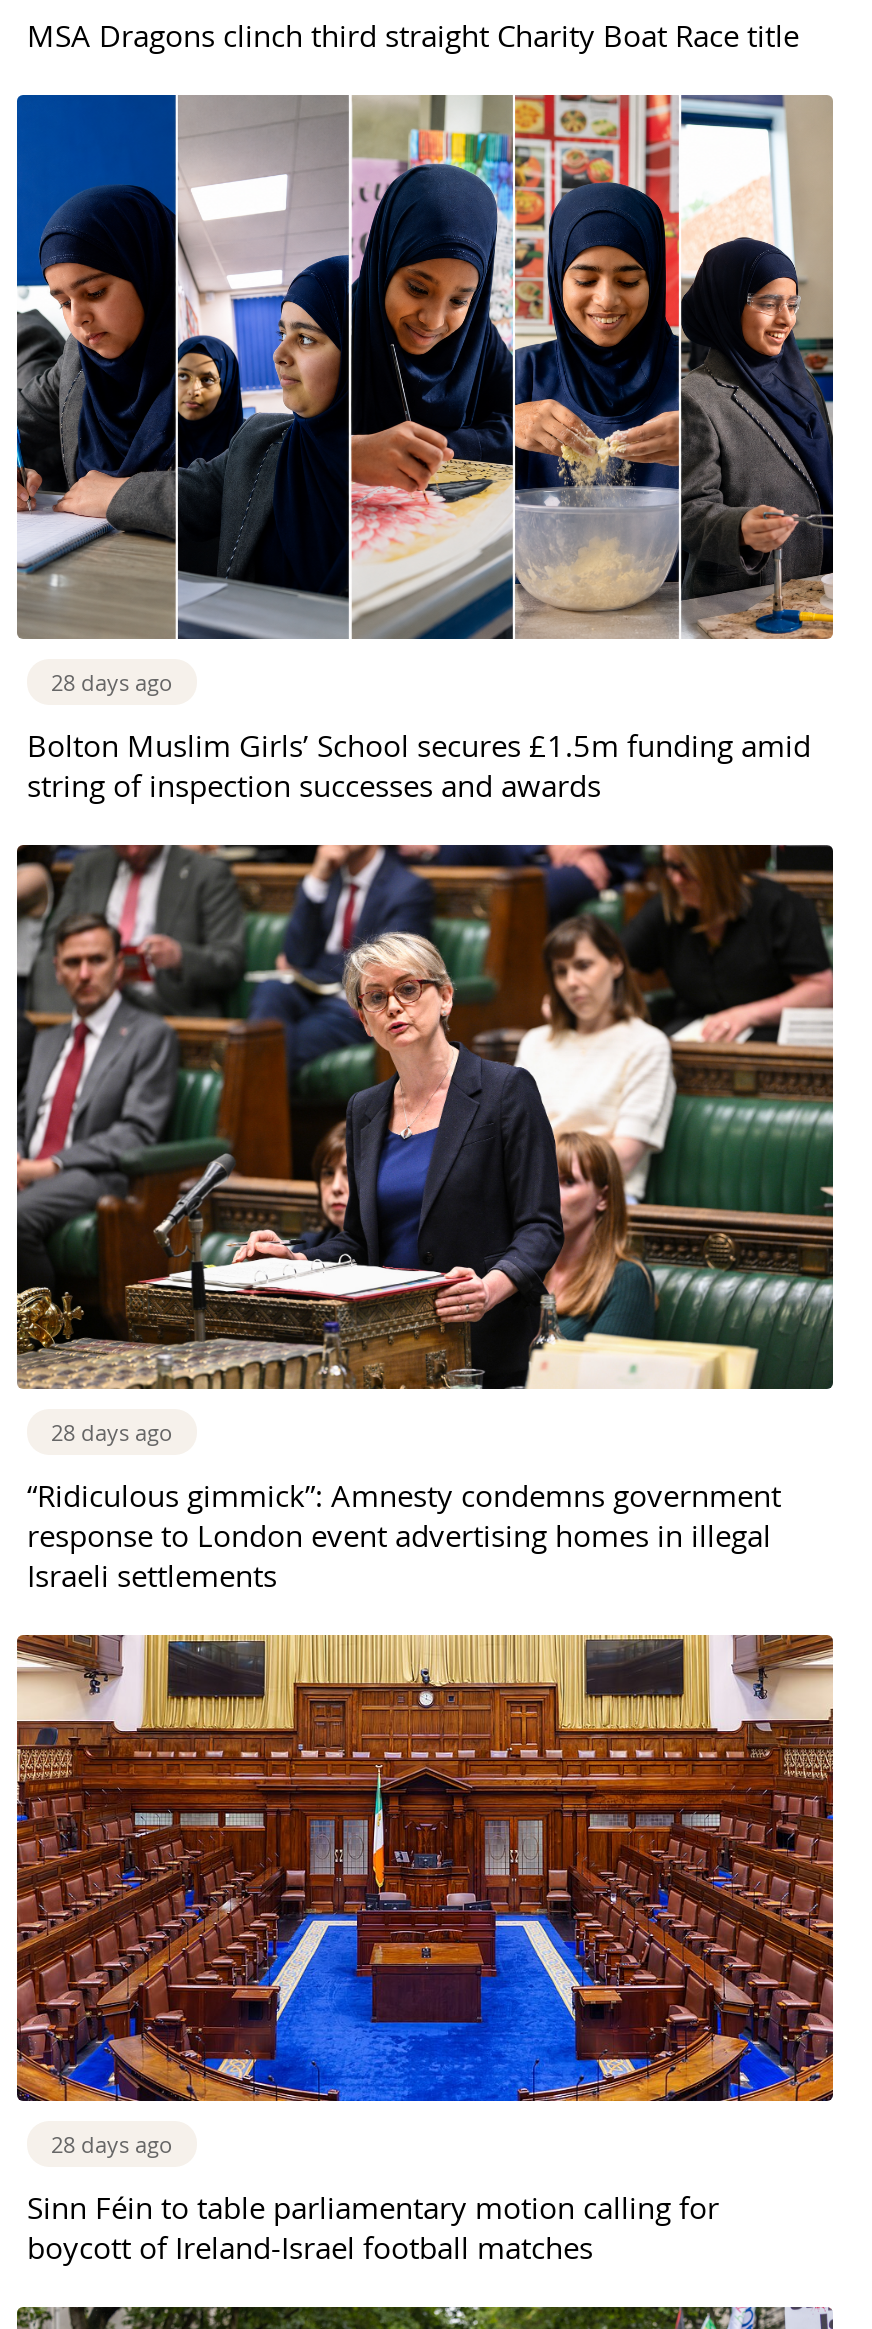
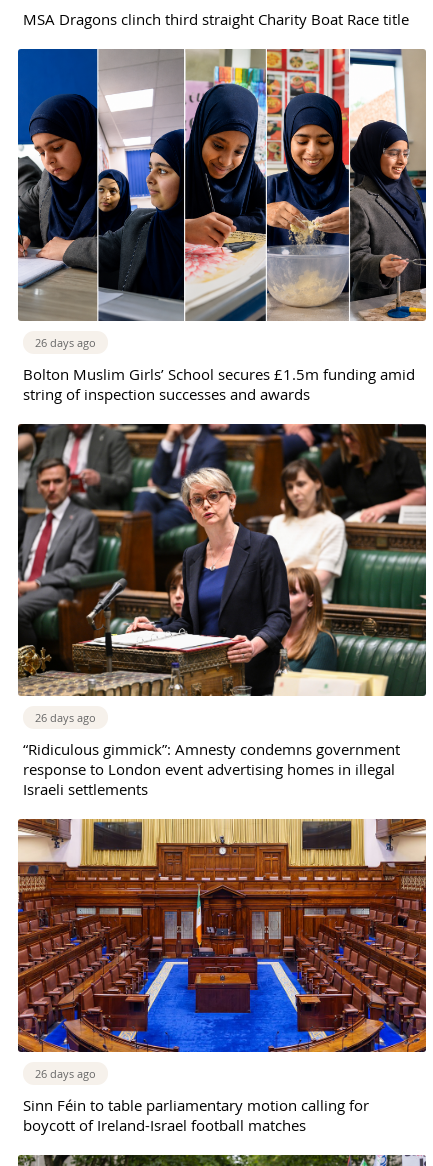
- 28 days ago
+ 26 days ago

- 28 days ago
+ 26 days ago

- 28 days ago
+ 26 days ago
